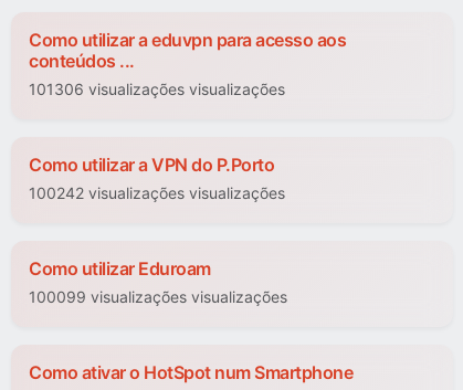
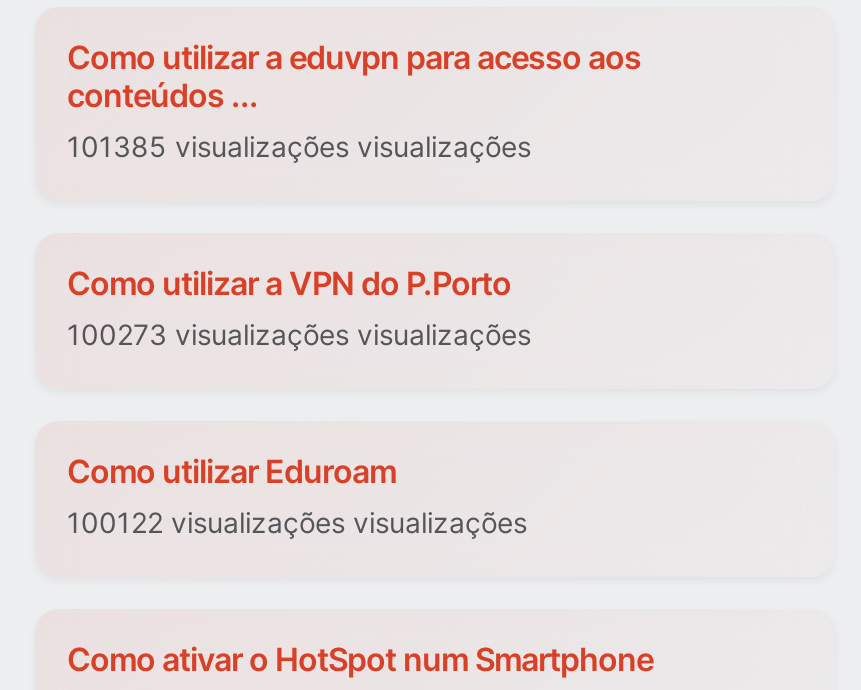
- 101306 visualizações visualizações
+ 101385 visualizações visualizações

- 100242 visualizações visualizações
+ 100273 visualizações visualizações

- 100099 visualizações visualizações
+ 100122 visualizações visualizações
